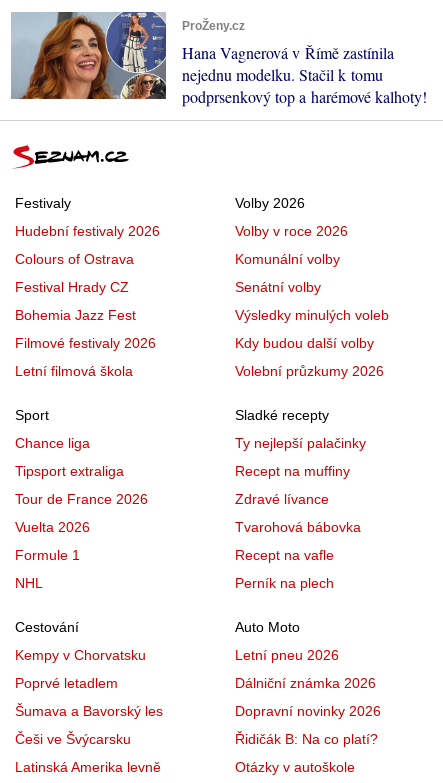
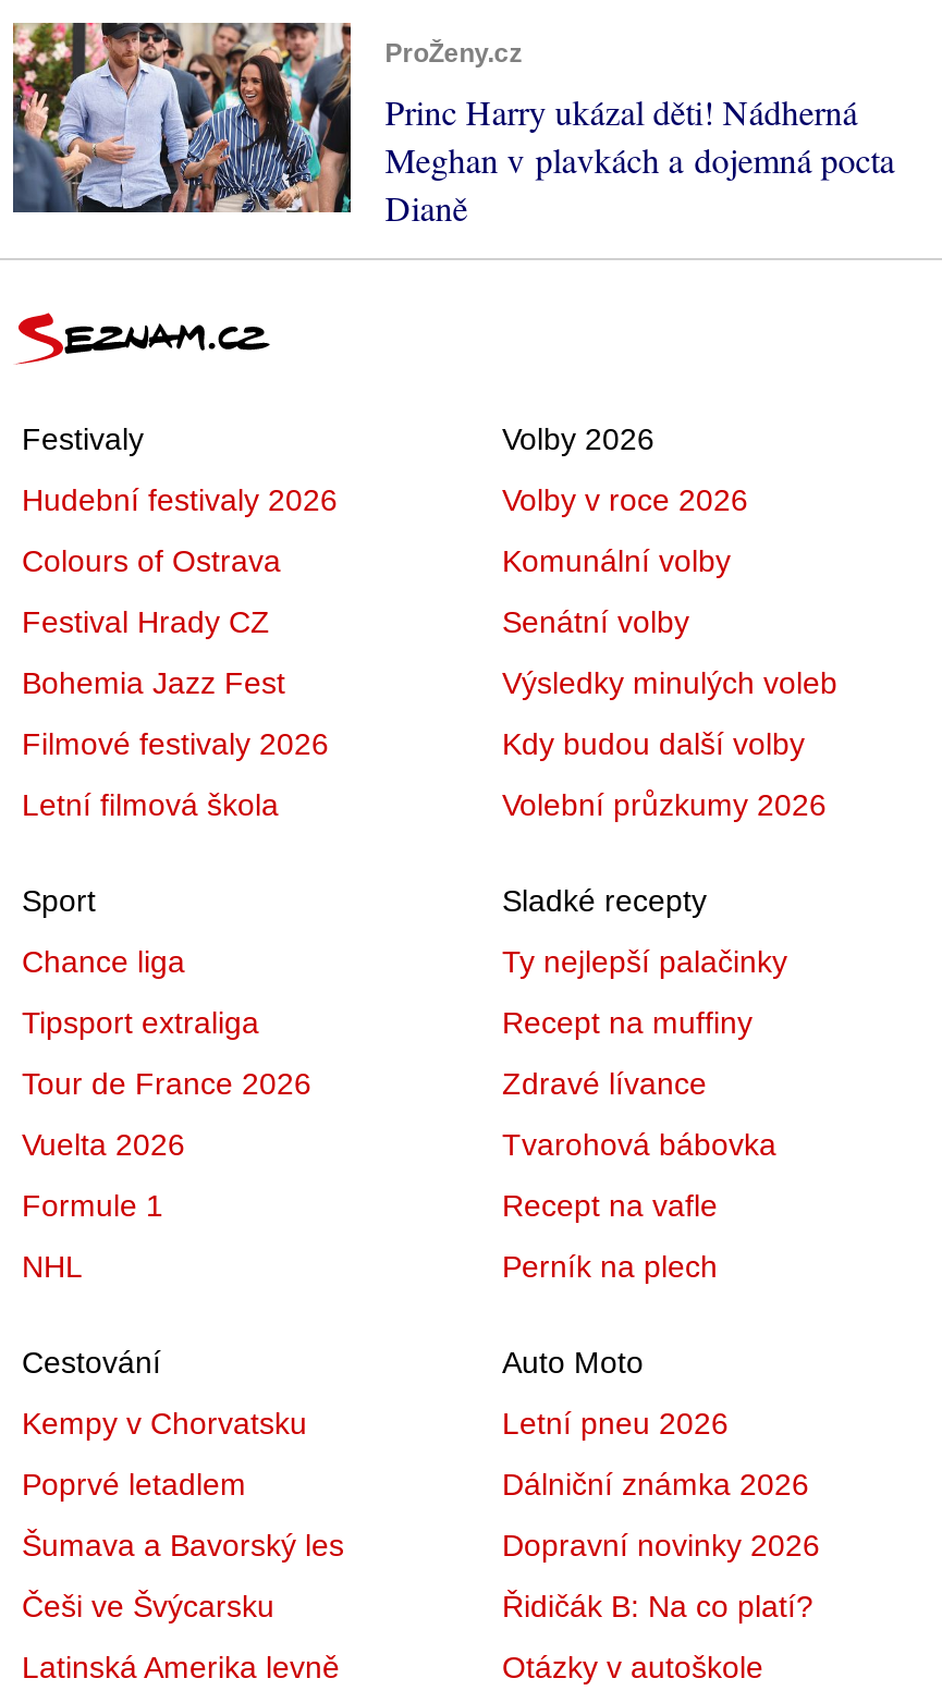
- [image]
- Hana Vagnerová v Římě zastínila
- nejednu modelku. Stačil k tomu
- podprsenkový top a harémové kalhoty!
+ [image]
+ Princ Harry ukázal děti! Nádherná
+ Meghan v plavkách a dojemná pocta
+ Dianě
